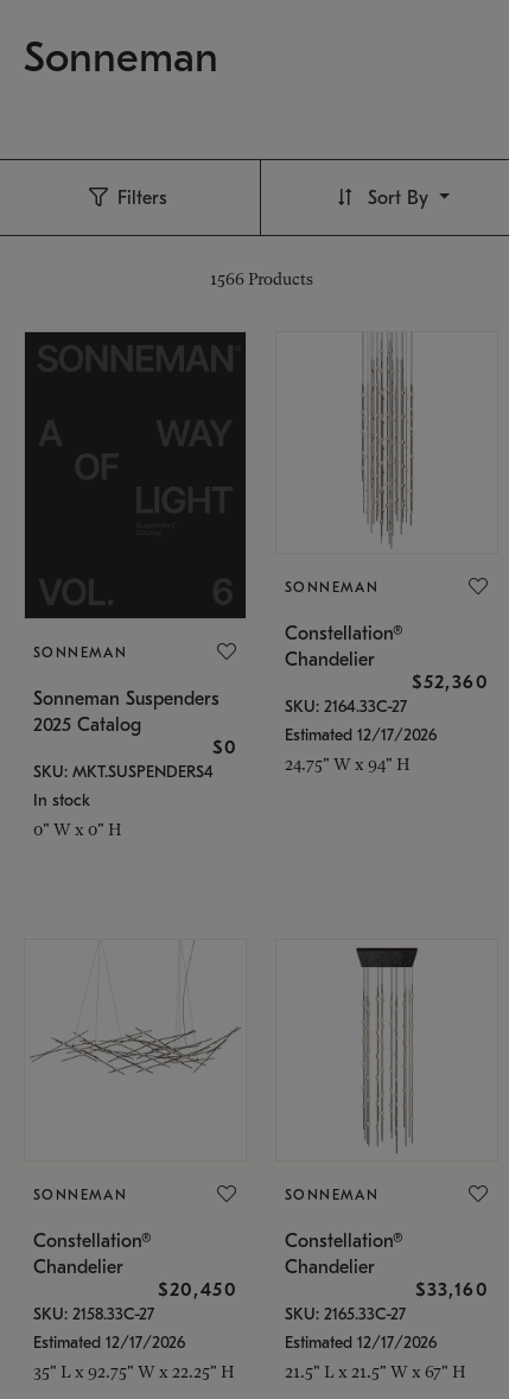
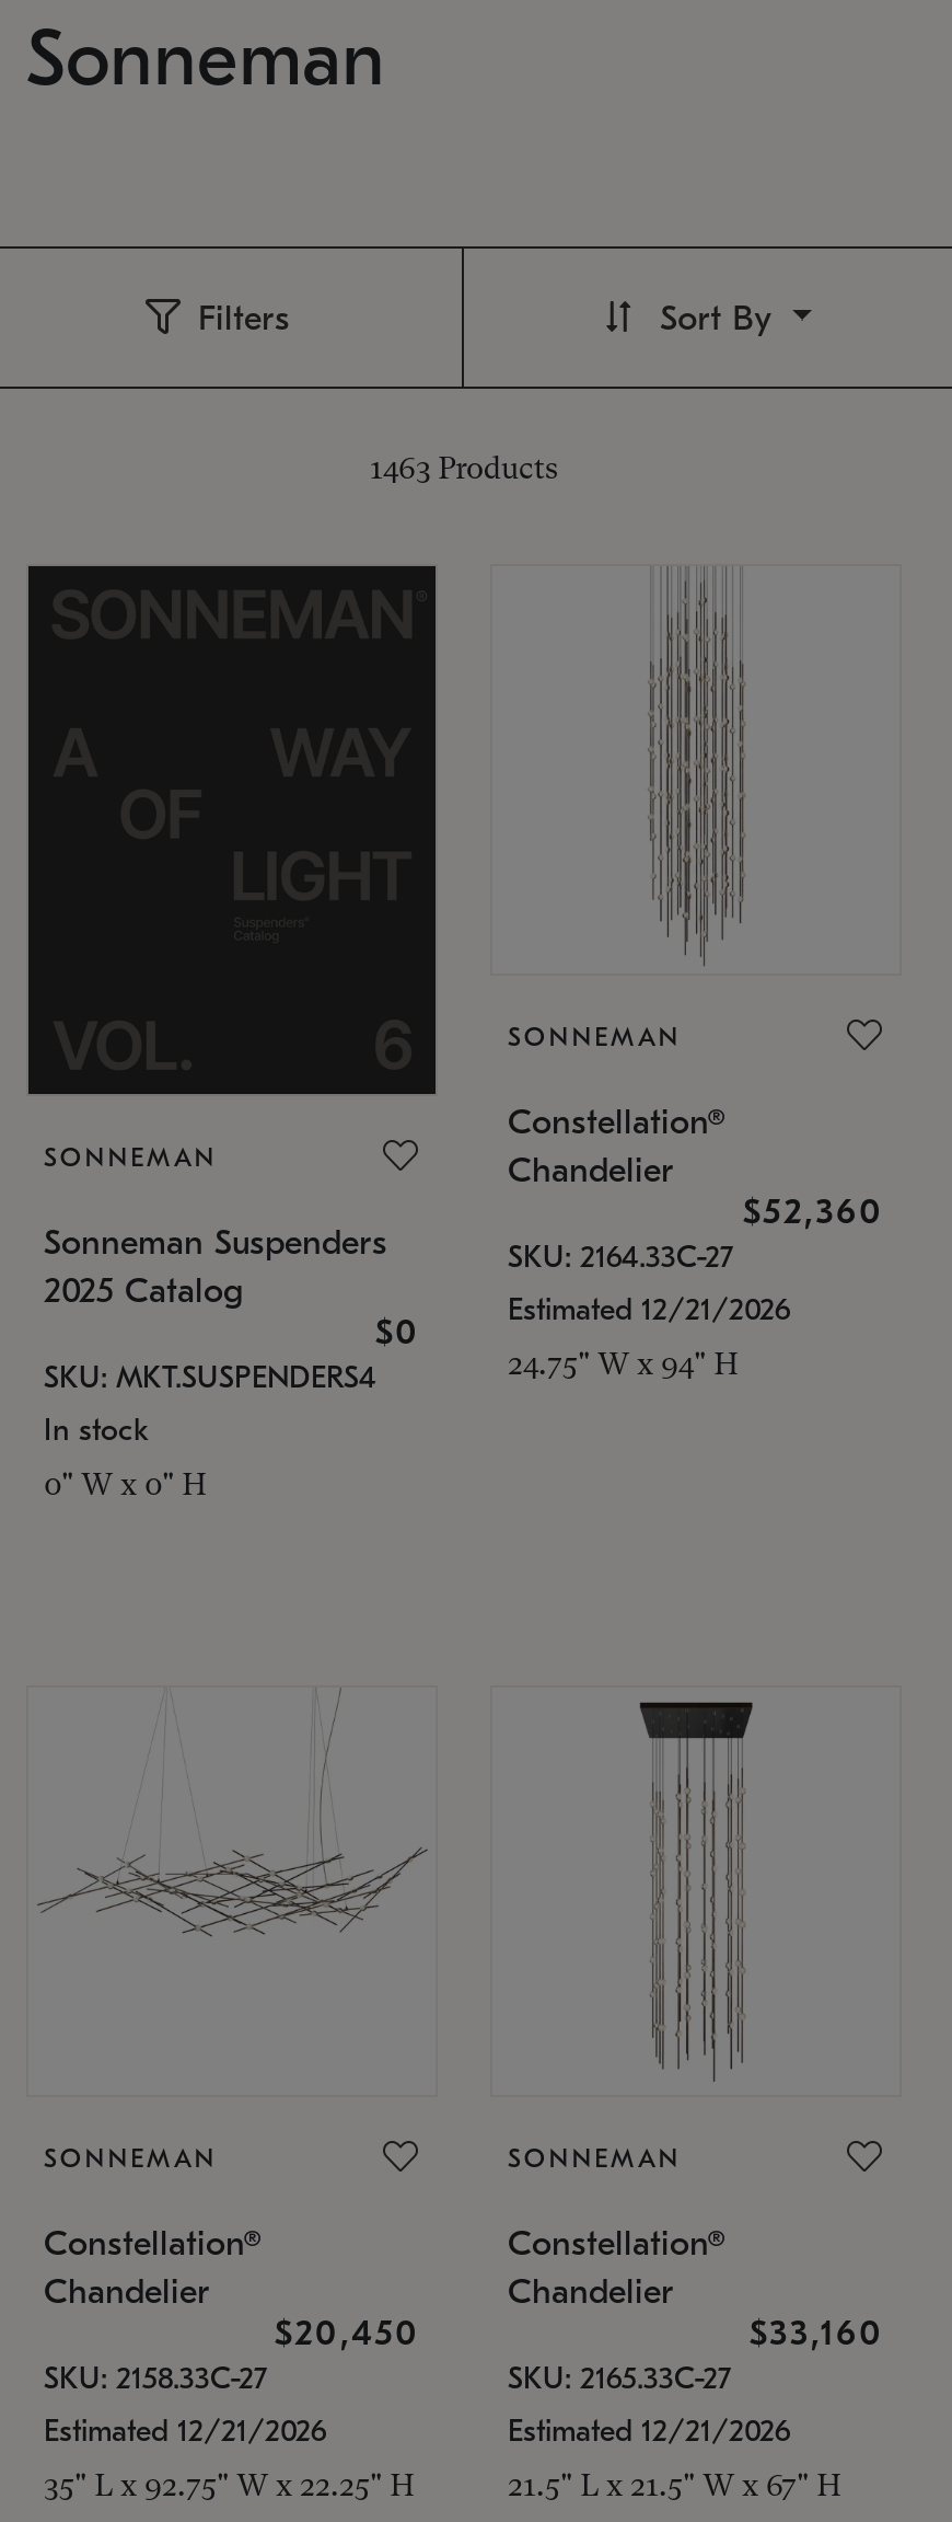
- 1566 Products
+ 1463 Products

- Estimated 12/17/2026
+ Estimated 12/21/2026

- Estimated 12/17/2026
+ Estimated 12/21/2026

- Estimated 12/17/2026
+ Estimated 12/21/2026
